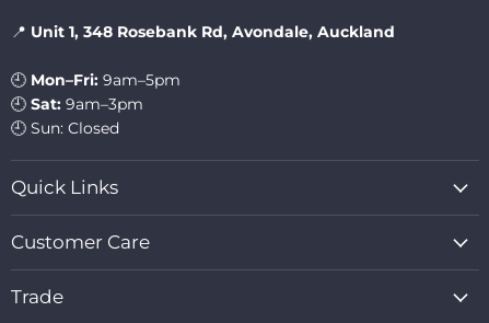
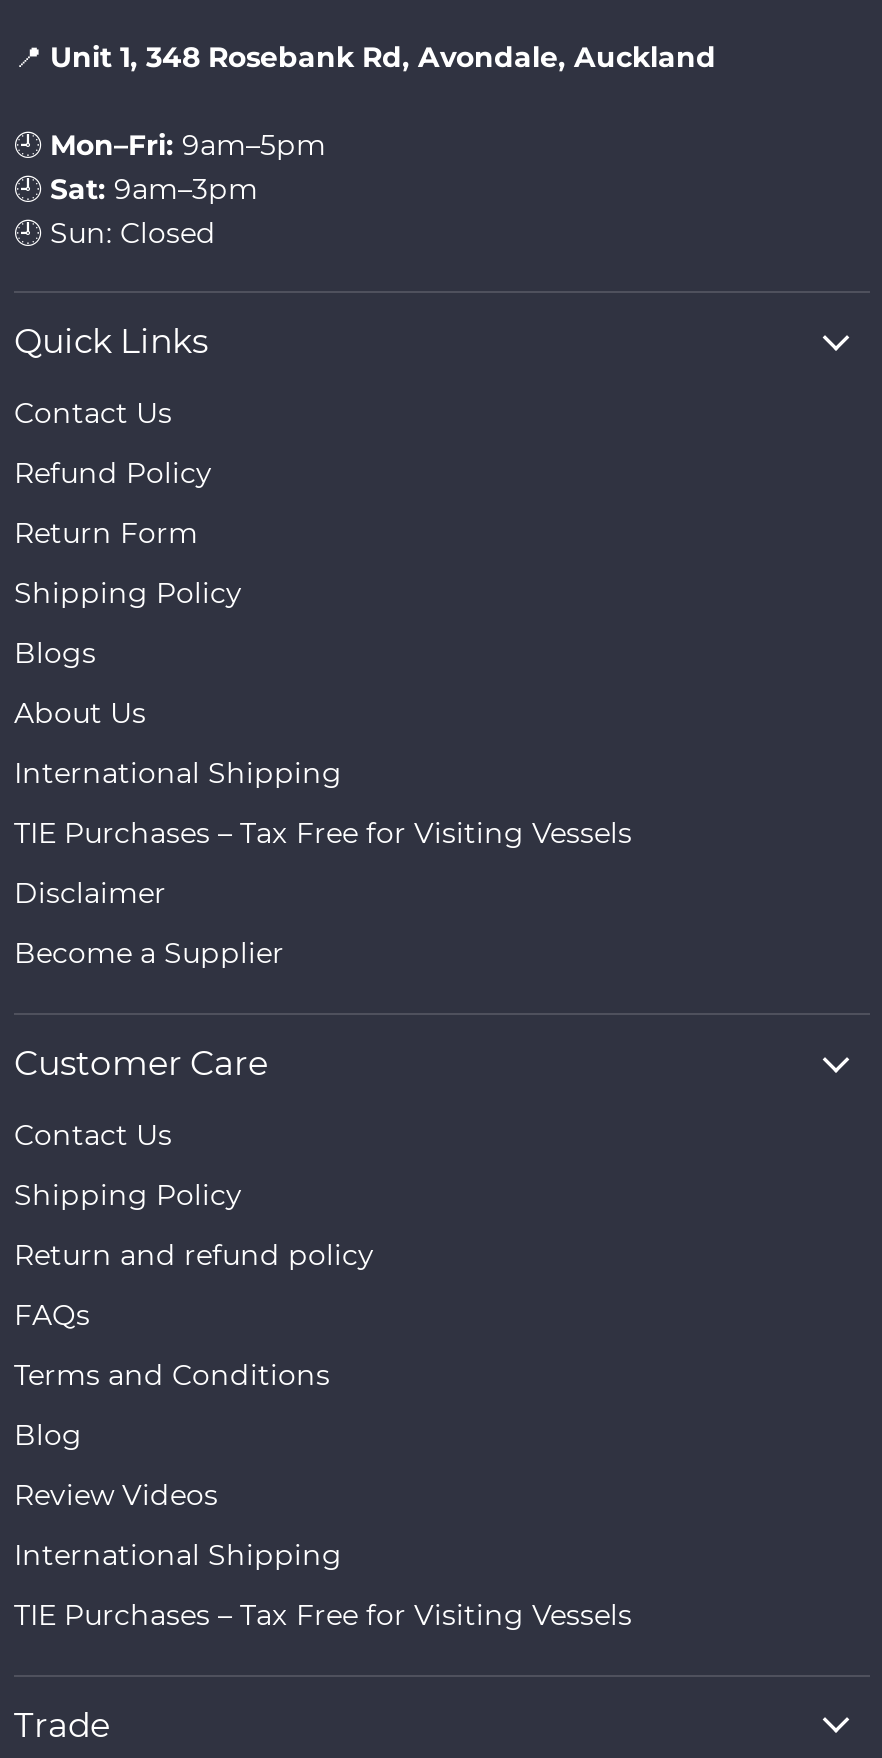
+ Contact Us
+ Refund Policy
+ Return Form
+ Shipping Policy
+ Blogs
+ About Us
+ International Shipping
+ TIE Purchases – Tax Free for Visiting Vessels
+ Disclaimer
+ Become a Supplier

+ Contact Us
+ Shipping Policy
+ Return and refund policy
+ FAQs
+ Terms and Conditions
+ Blog
+ Review Videos
+ International Shipping
+ TIE Purchases – Tax Free for Visiting Vessels
